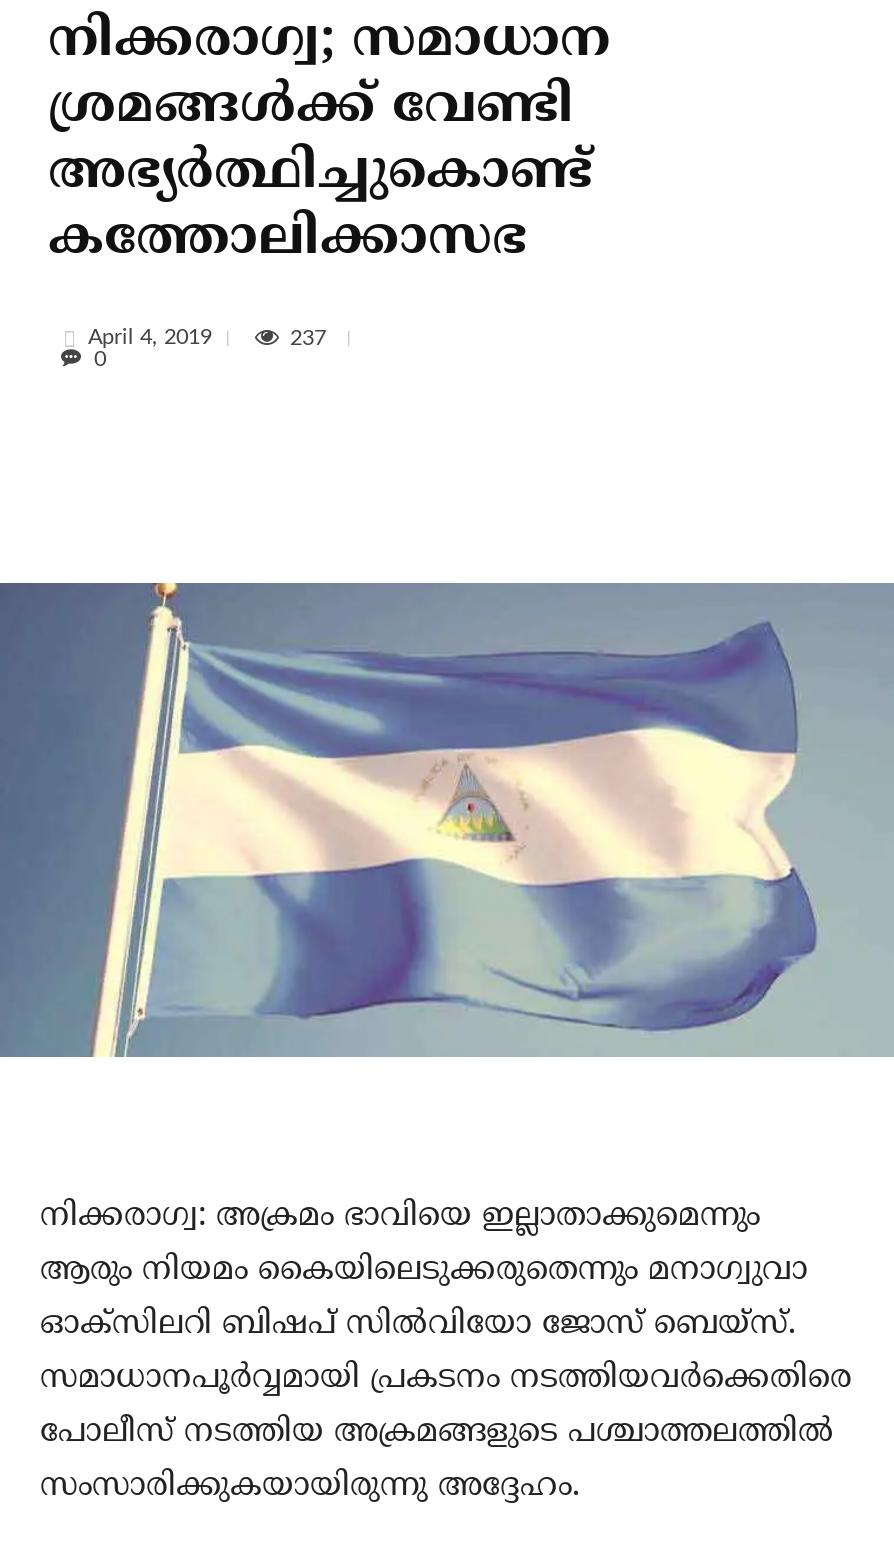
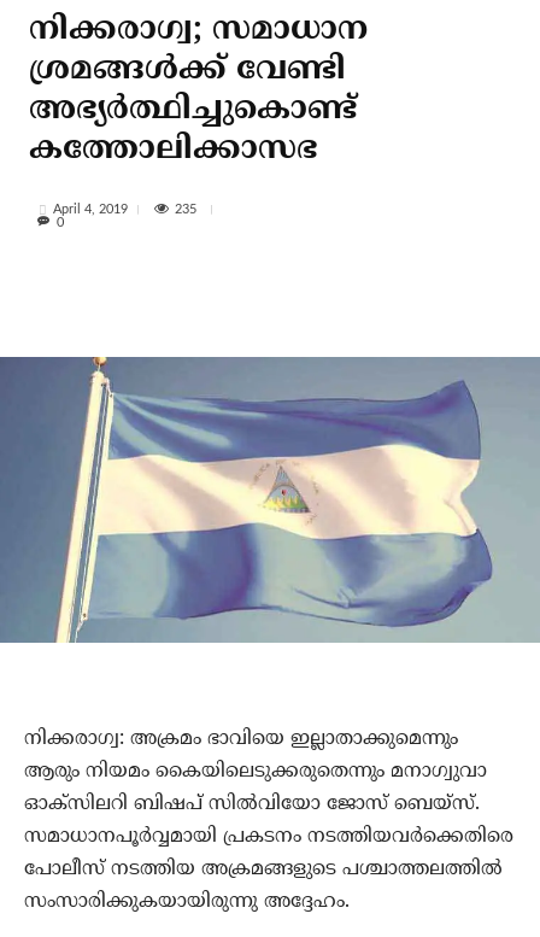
- 237
+ 235
